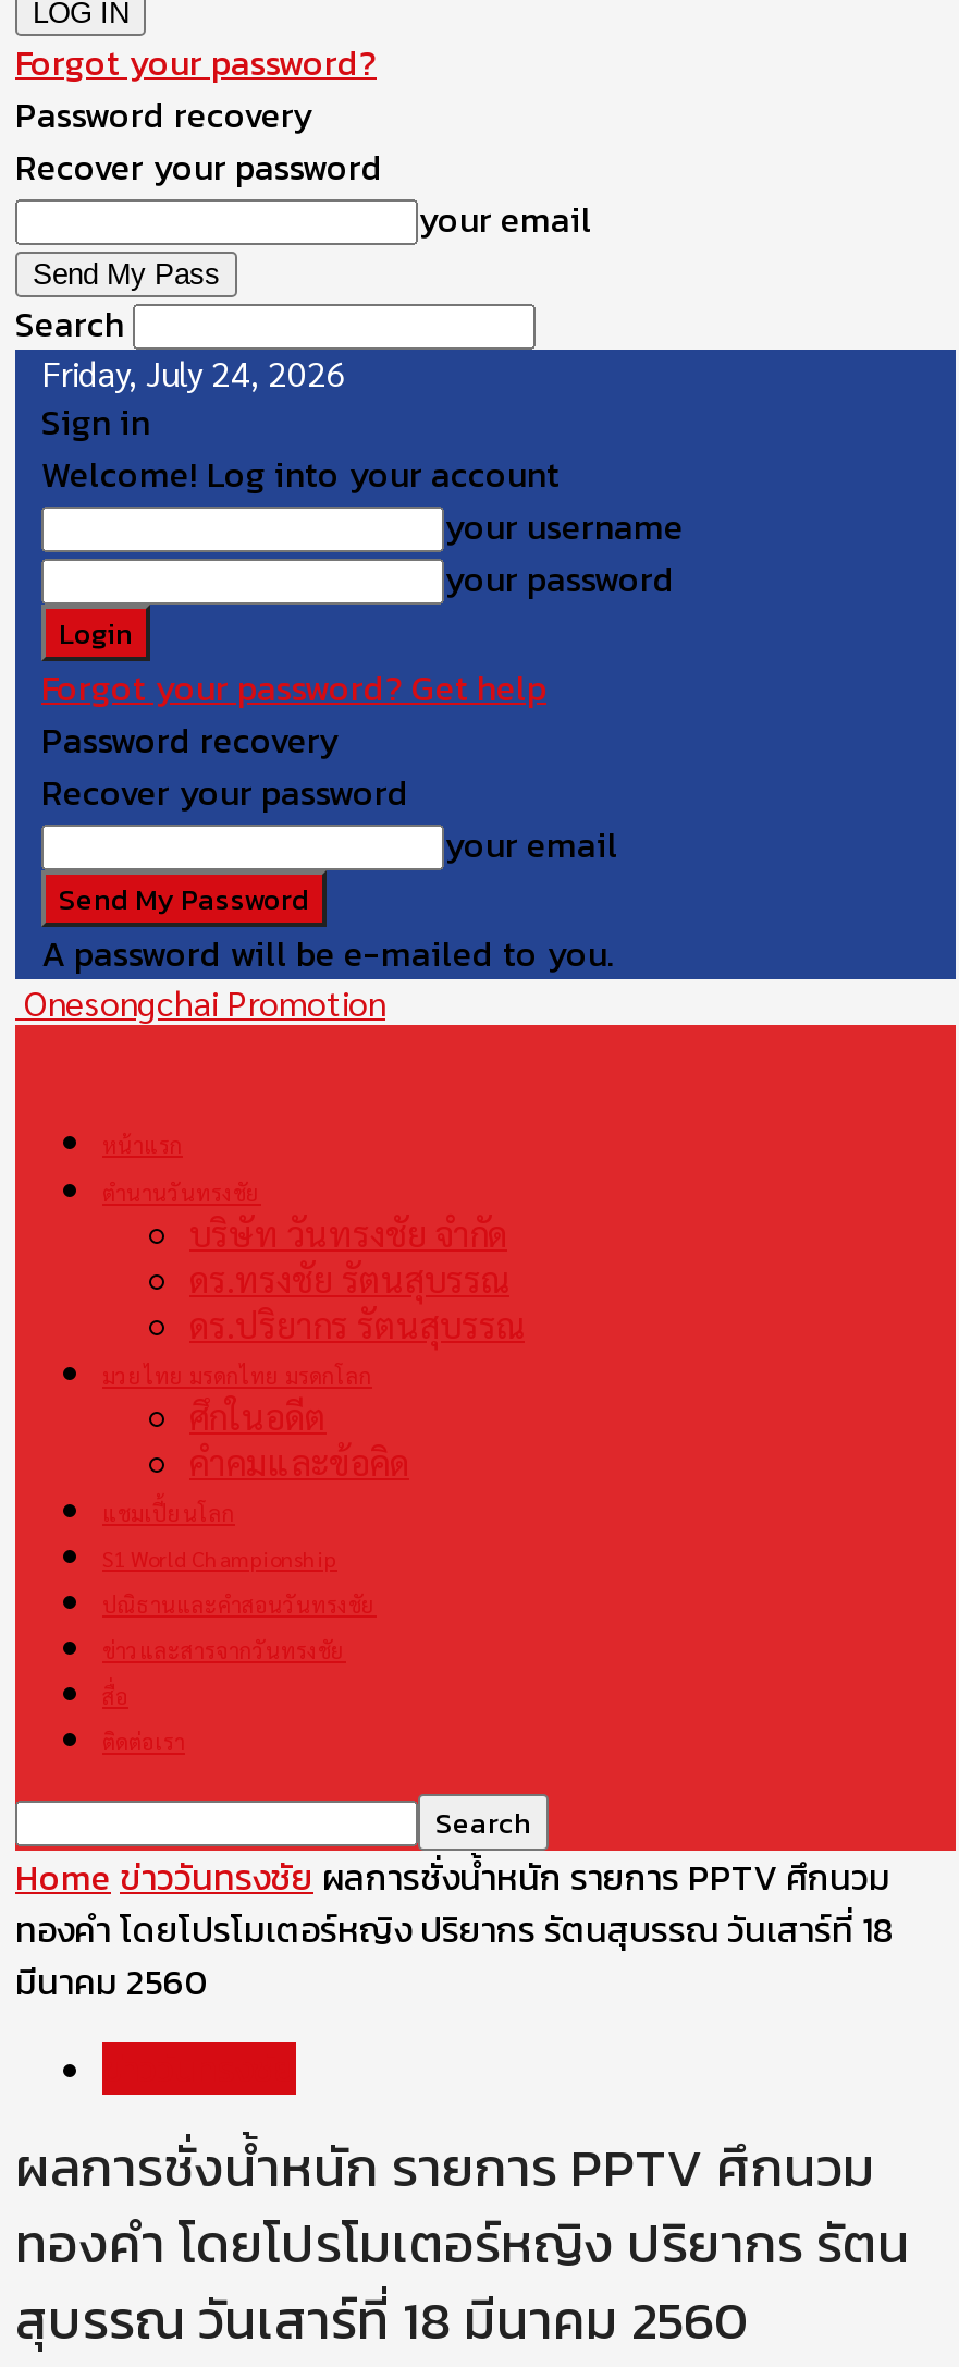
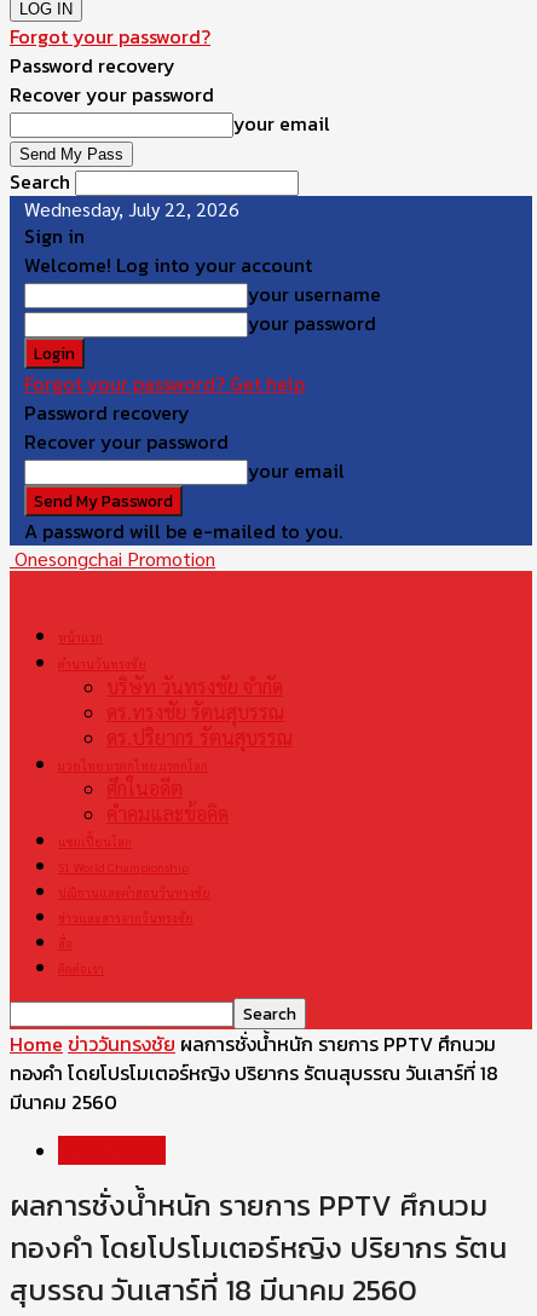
- Friday, July 24, 2026
+ Wednesday, July 22, 2026
